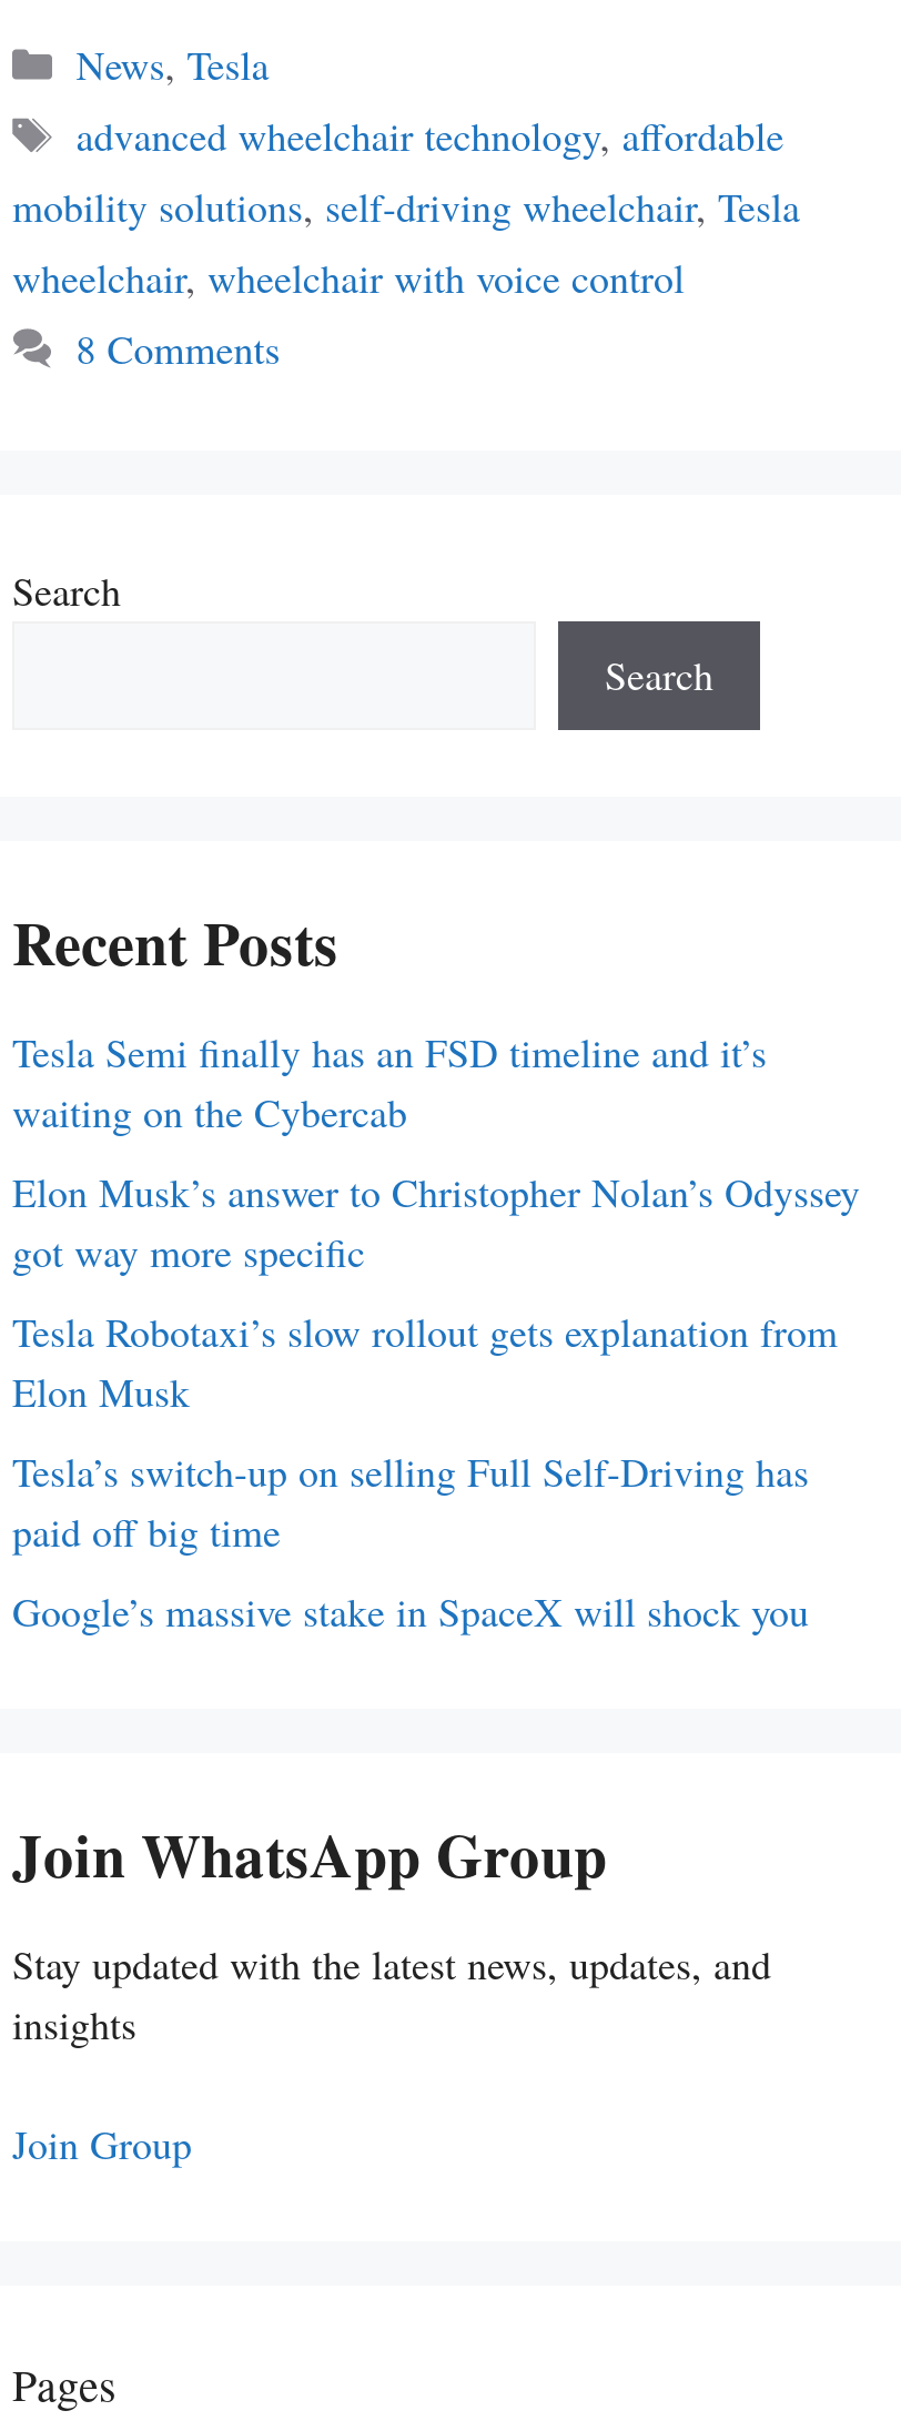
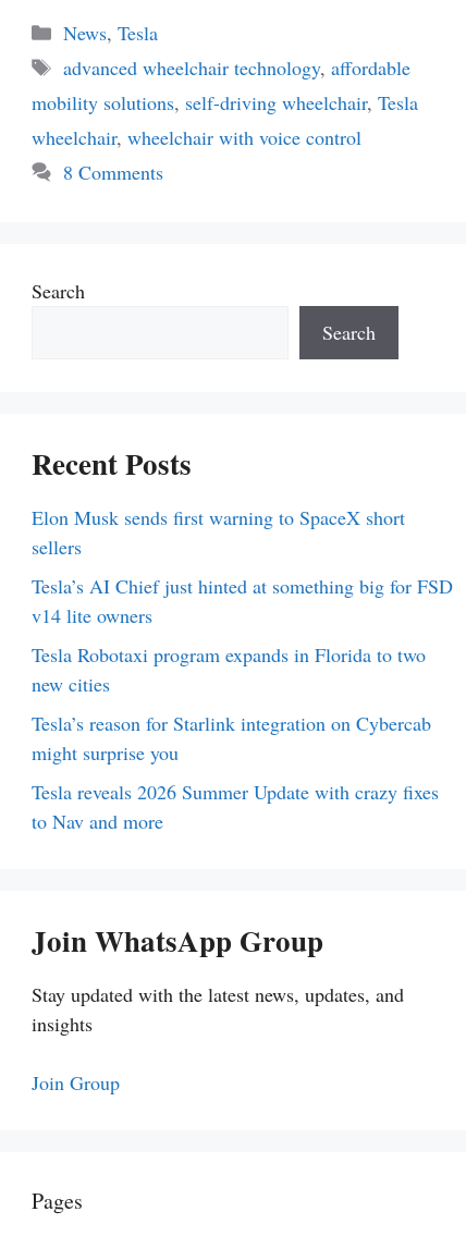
- Tesla Semi finally has an FSD timeline and it’s
- waiting on the Cybercab
+ Elon Musk sends first warning to SpaceX short
+ sellers

- Elon Musk’s answer to Christopher Nolan’s Odyssey
- got way more specific
+ Tesla’s AI Chief just hinted at something big for FSD
+ v14 lite owners

- Tesla Robotaxi’s slow rollout gets explanation from
- Elon Musk
+ Tesla Robotaxi program expands in Florida to two
+ new cities

- Tesla’s switch-up on selling Full Self-Driving has
- paid off big time
+ Tesla’s reason for Starlink integration on Cybercab
+ might surprise you

- Google’s massive stake in SpaceX will shock you
+ Tesla reveals 2026 Summer Update with crazy fixes
+ to Nav and more
